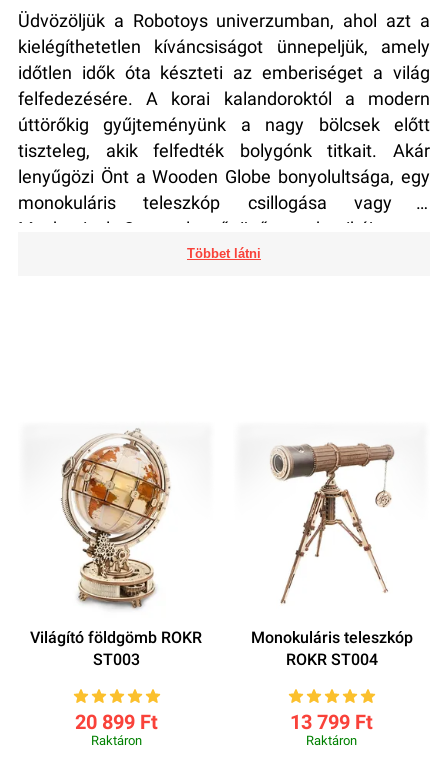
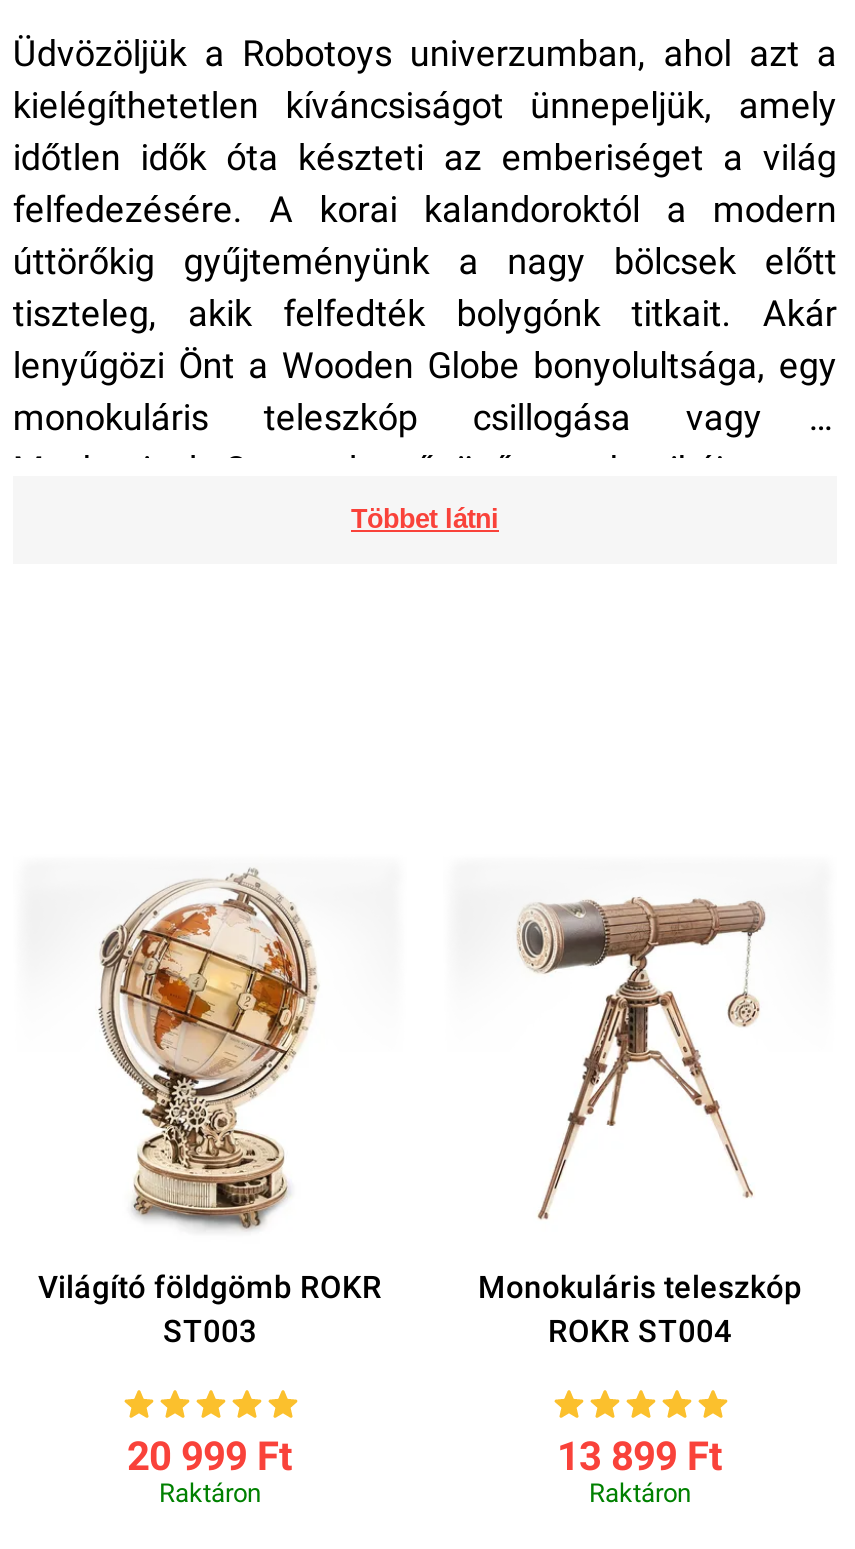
- 20 899 Ft
+ 20 999 Ft

- 13 799 Ft
+ 13 899 Ft
